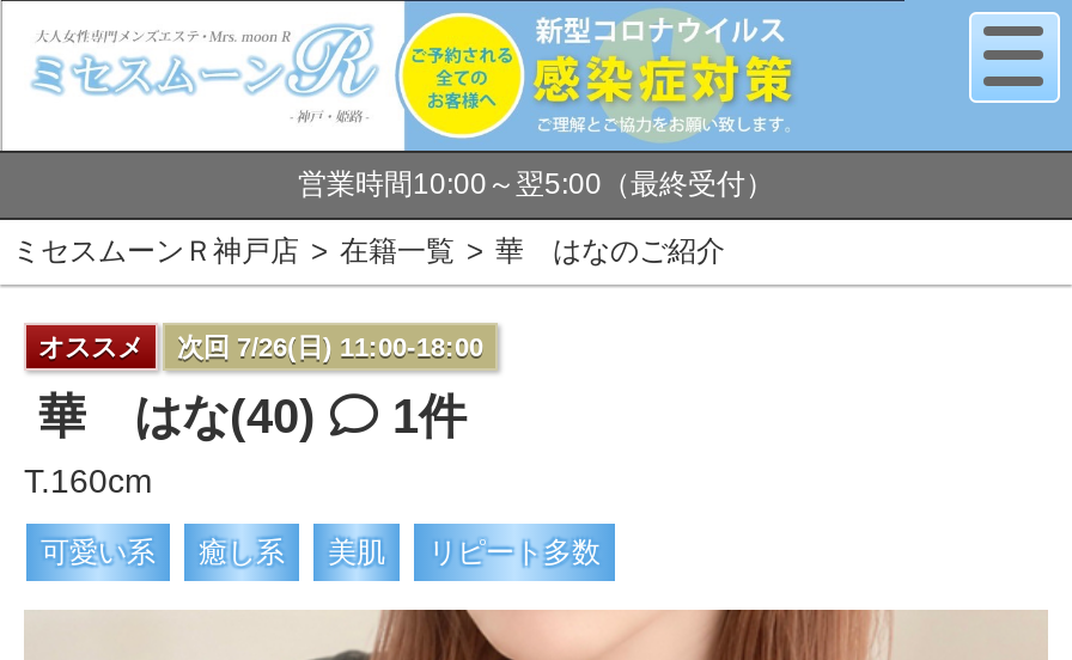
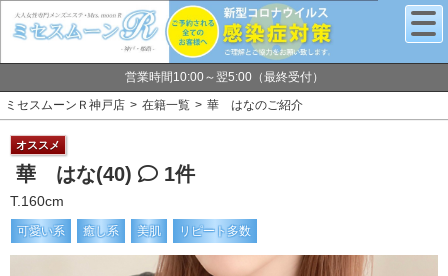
- 次回 7/26(日) 11:00-18:00
